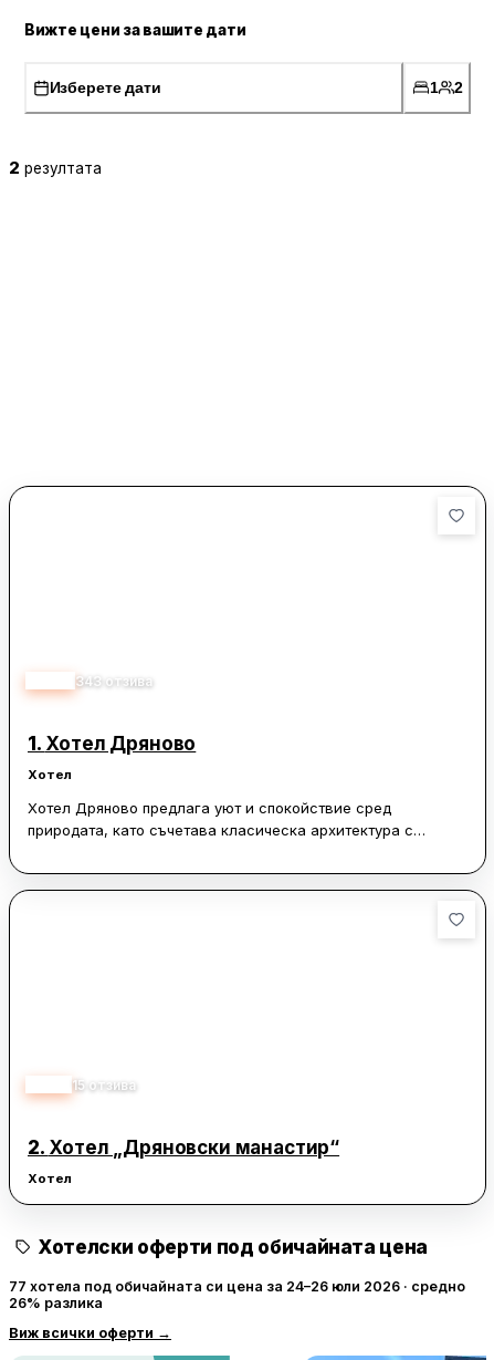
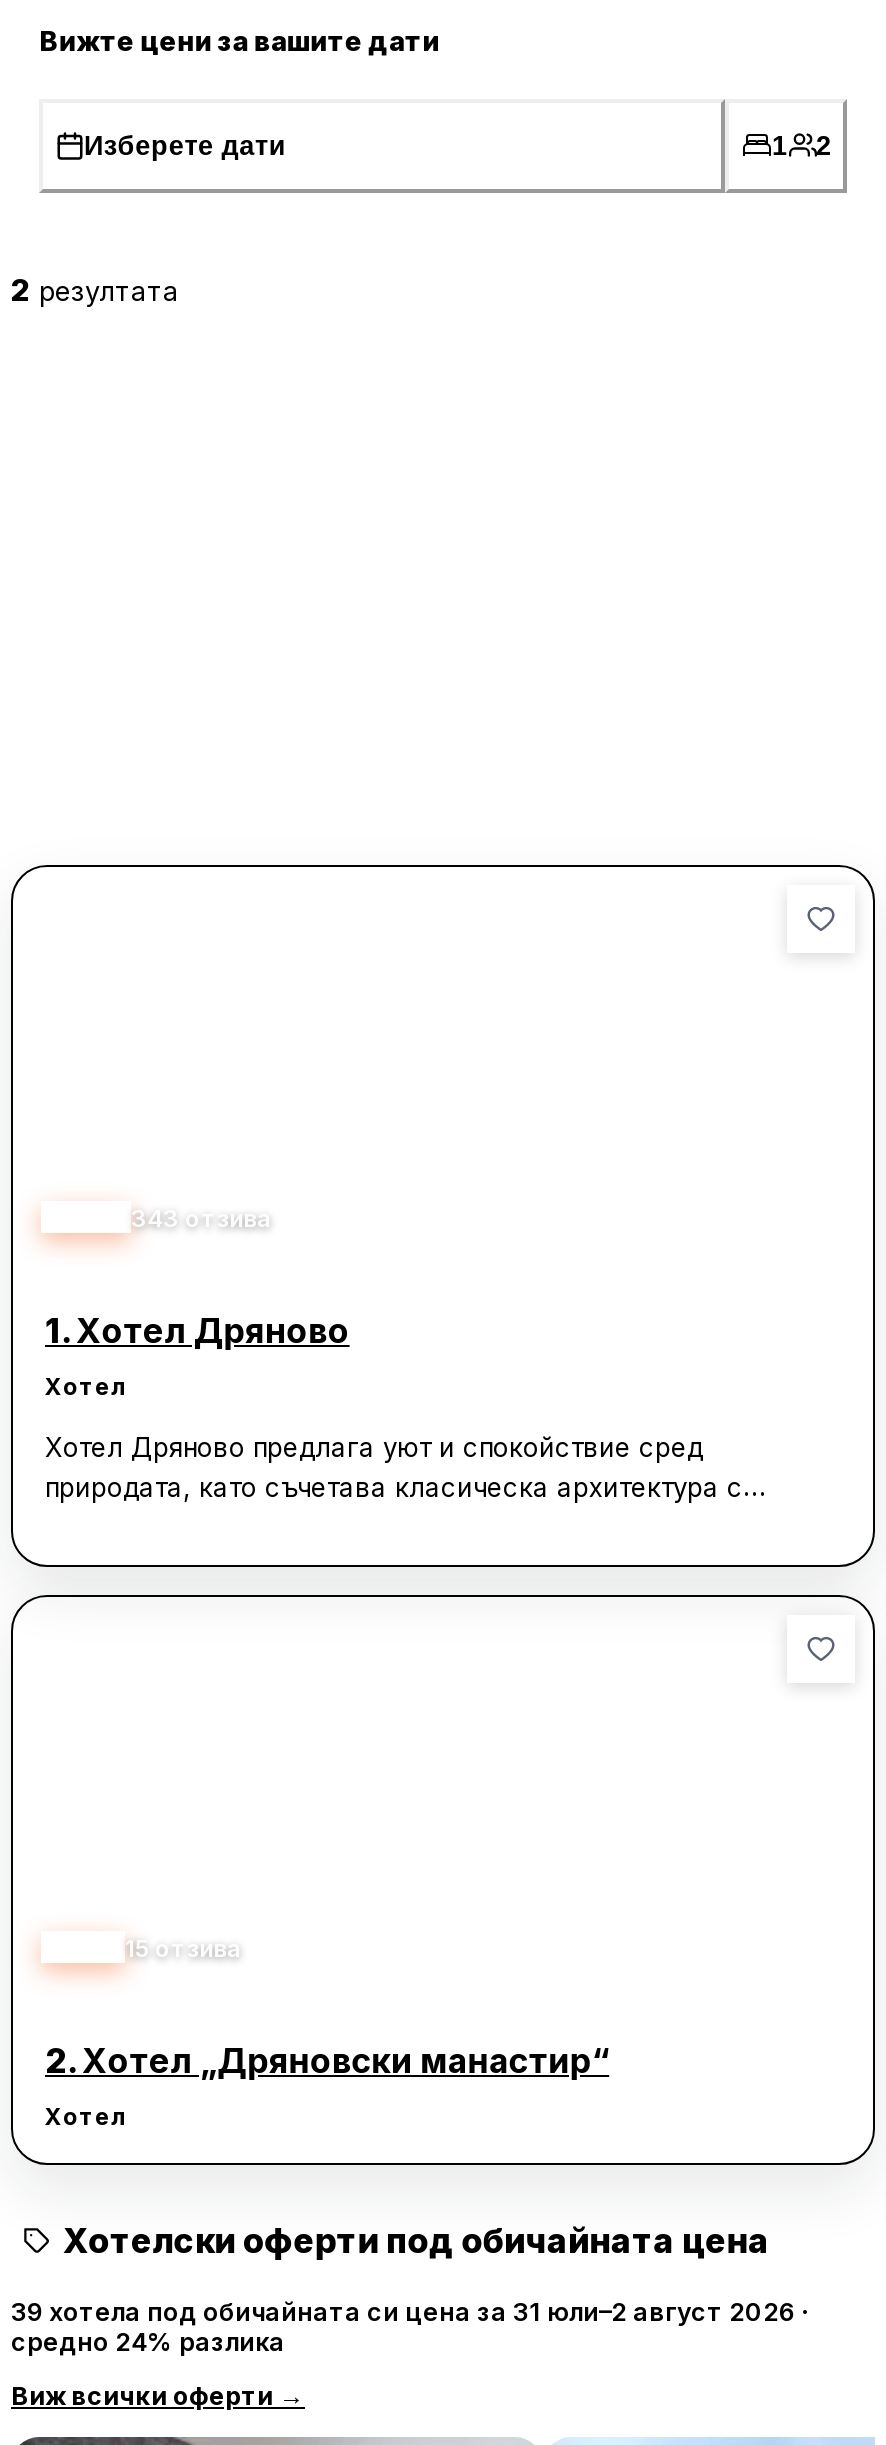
- 77 хотела под обичайната си цена за 24–26 юли 2026 · средно
- 26% разлика
+ 39 хотела под обичайната си цена за 31 юли–2 август 2026 ·
+ средно 24% разлика
